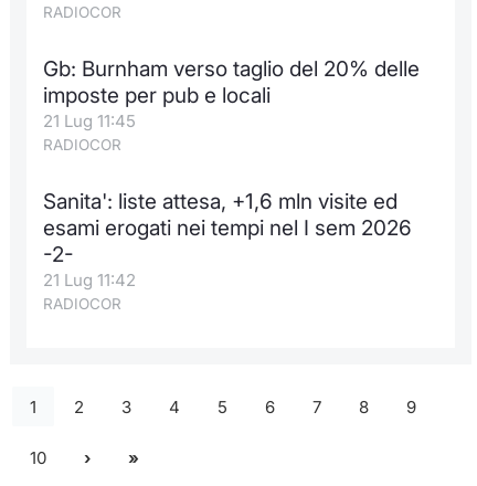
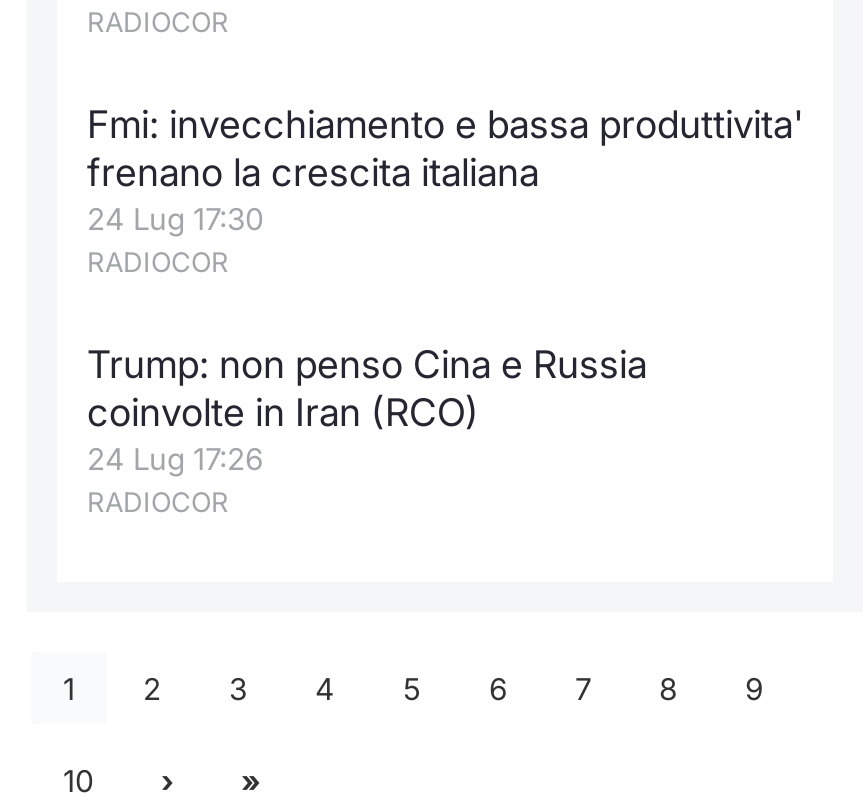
- Gb: Burnham verso taglio del 20% delle
- imposte per pub e locali
- 21 Lug 11:45
+ Fmi: invecchiamento e bassa produttivita'
+ frenano la crescita italiana
+ 24 Lug 17:30

- Sanita': liste attesa, +1,6 mln visite ed
- esami erogati nei tempi nel I sem 2026
- -2-
- 21 Lug 11:42
+ Trump: non penso Cina e Russia
+ coinvolte in Iran (RCO)
+ 24 Lug 17:26
